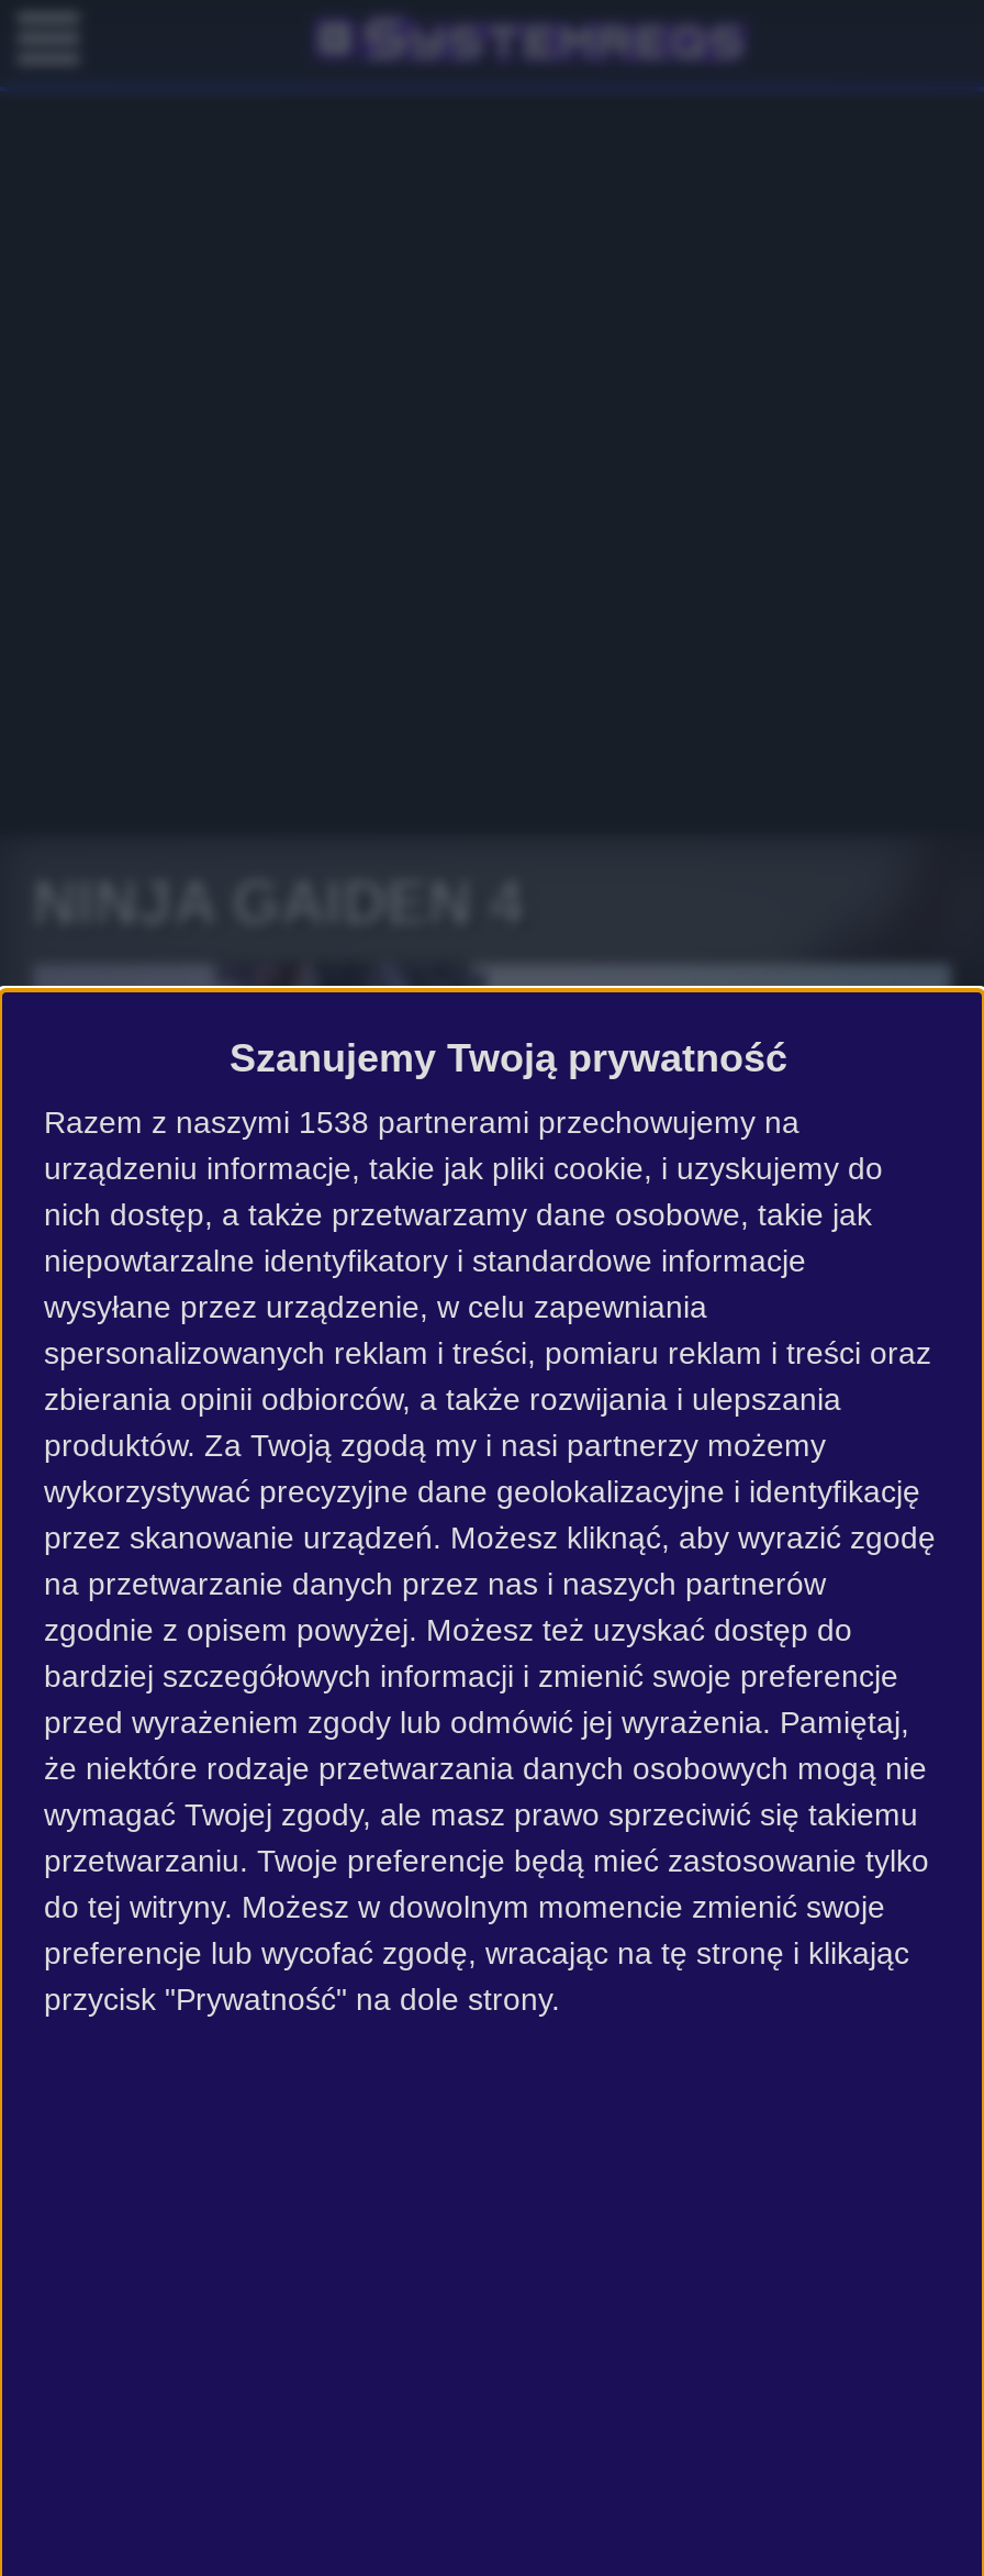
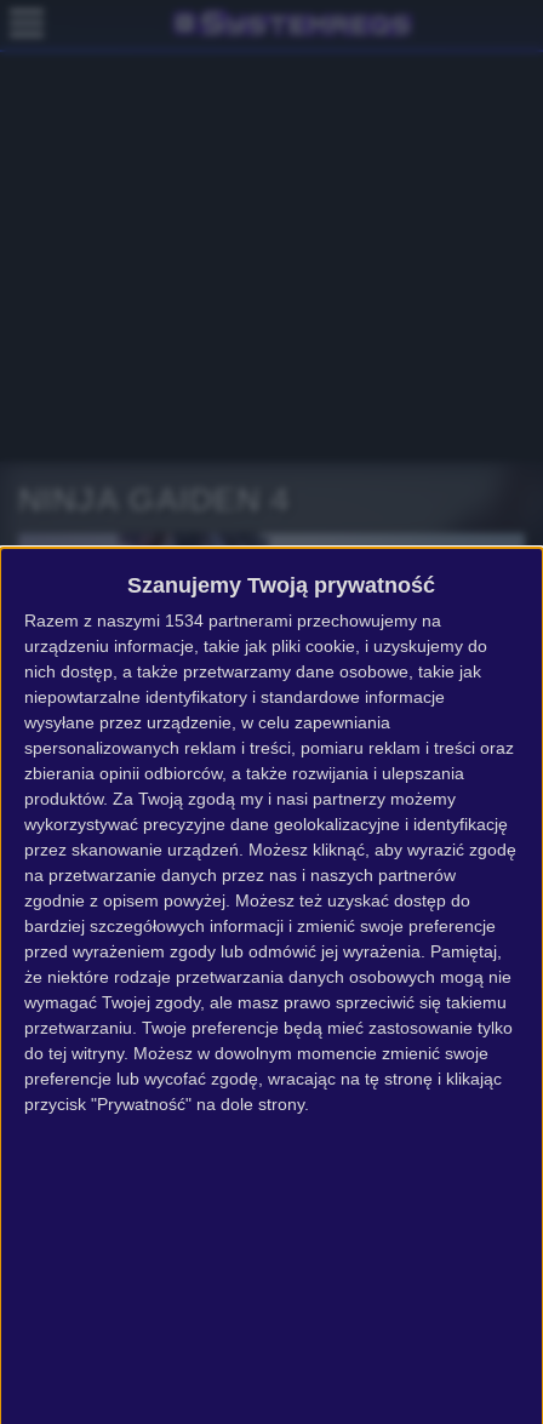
- Razem z naszymi 1538 partnerami przechowujemy na
+ Razem z naszymi 1534 partnerami przechowujemy na
